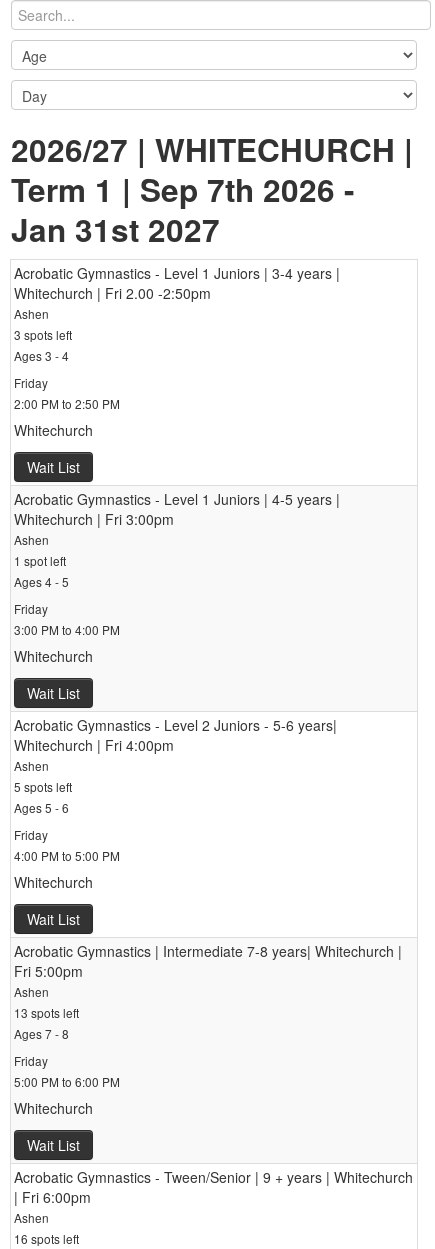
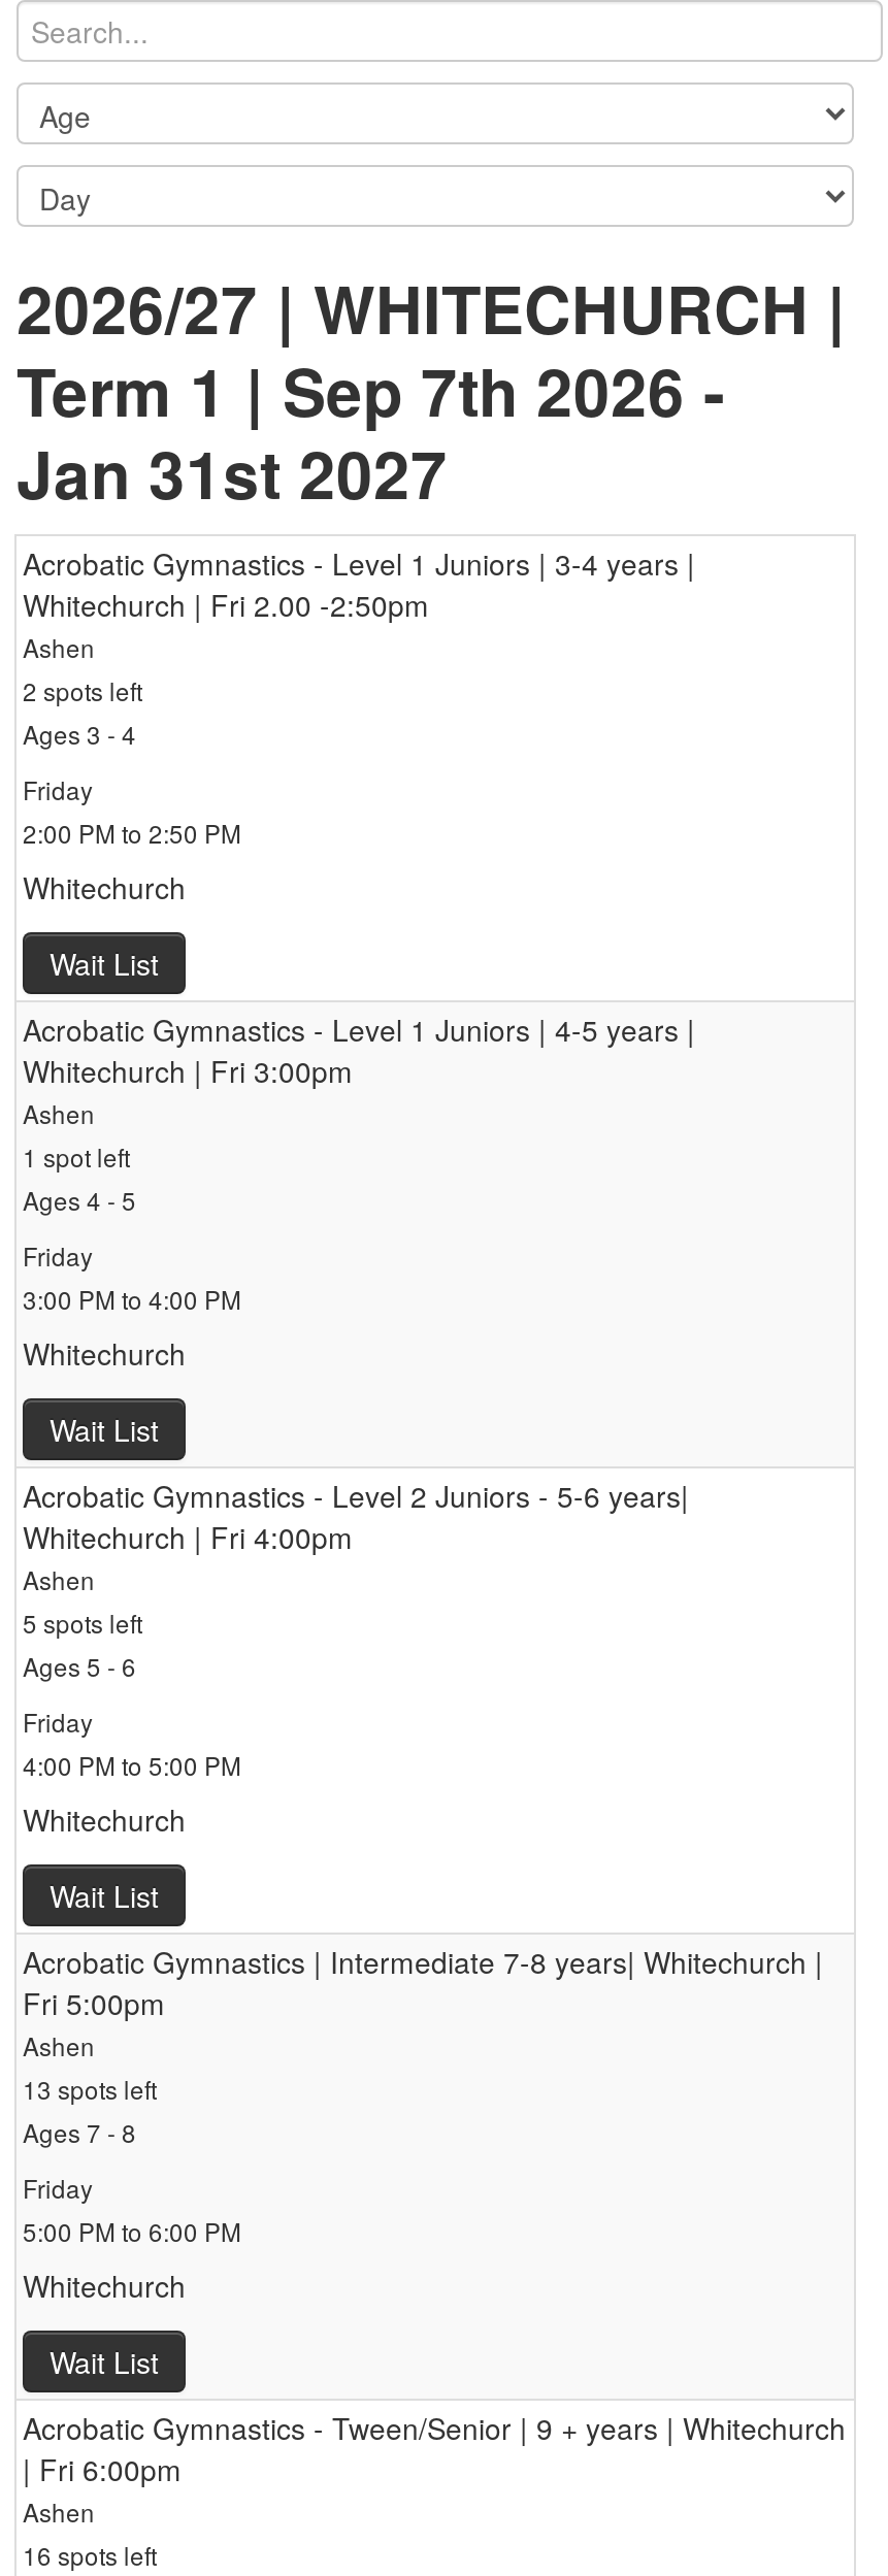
- 3 spots left
+ 2 spots left
